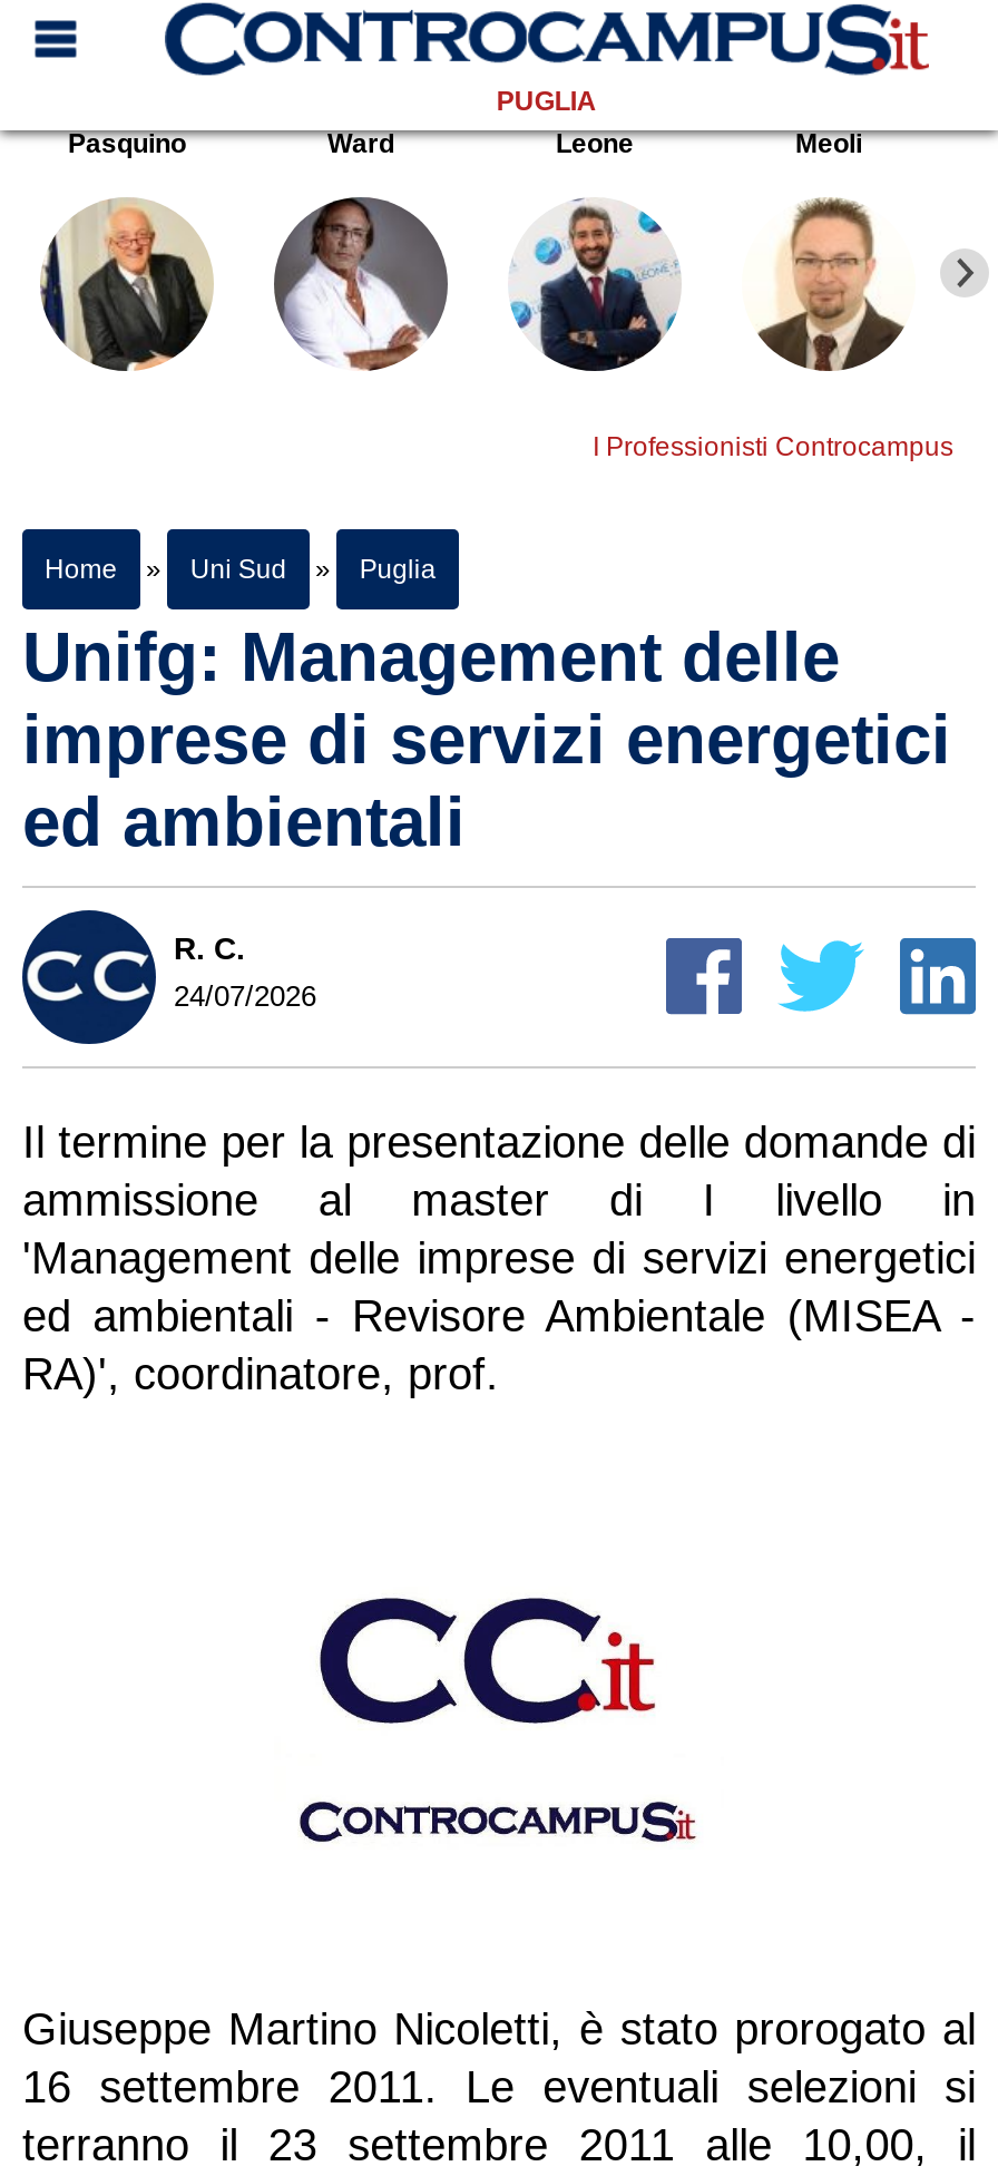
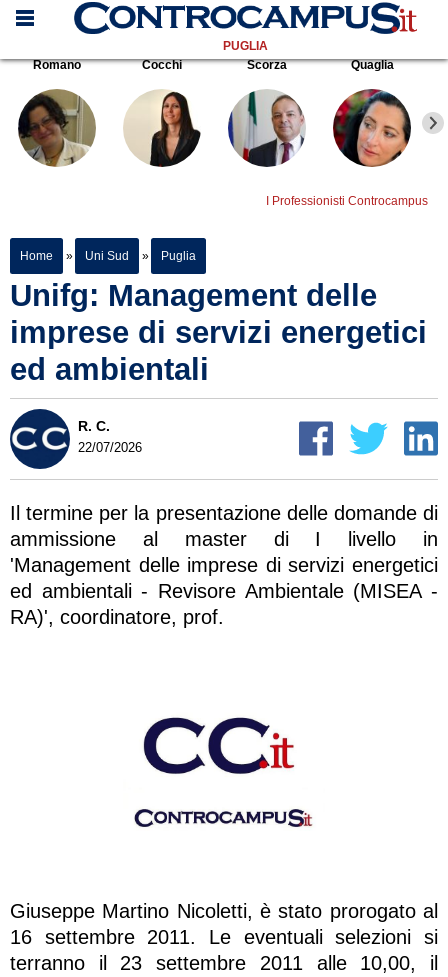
- Pasquino
- Ward
- Leone
- Meoli
+ Romano
+ Cocchi
+ Scorza
+ Quaglia

- [image]
+ [image]

- [image]
+ [image]

- [image]
+ [image]

- [image]
+ [image]

- 24/07/2026
+ 22/07/2026
